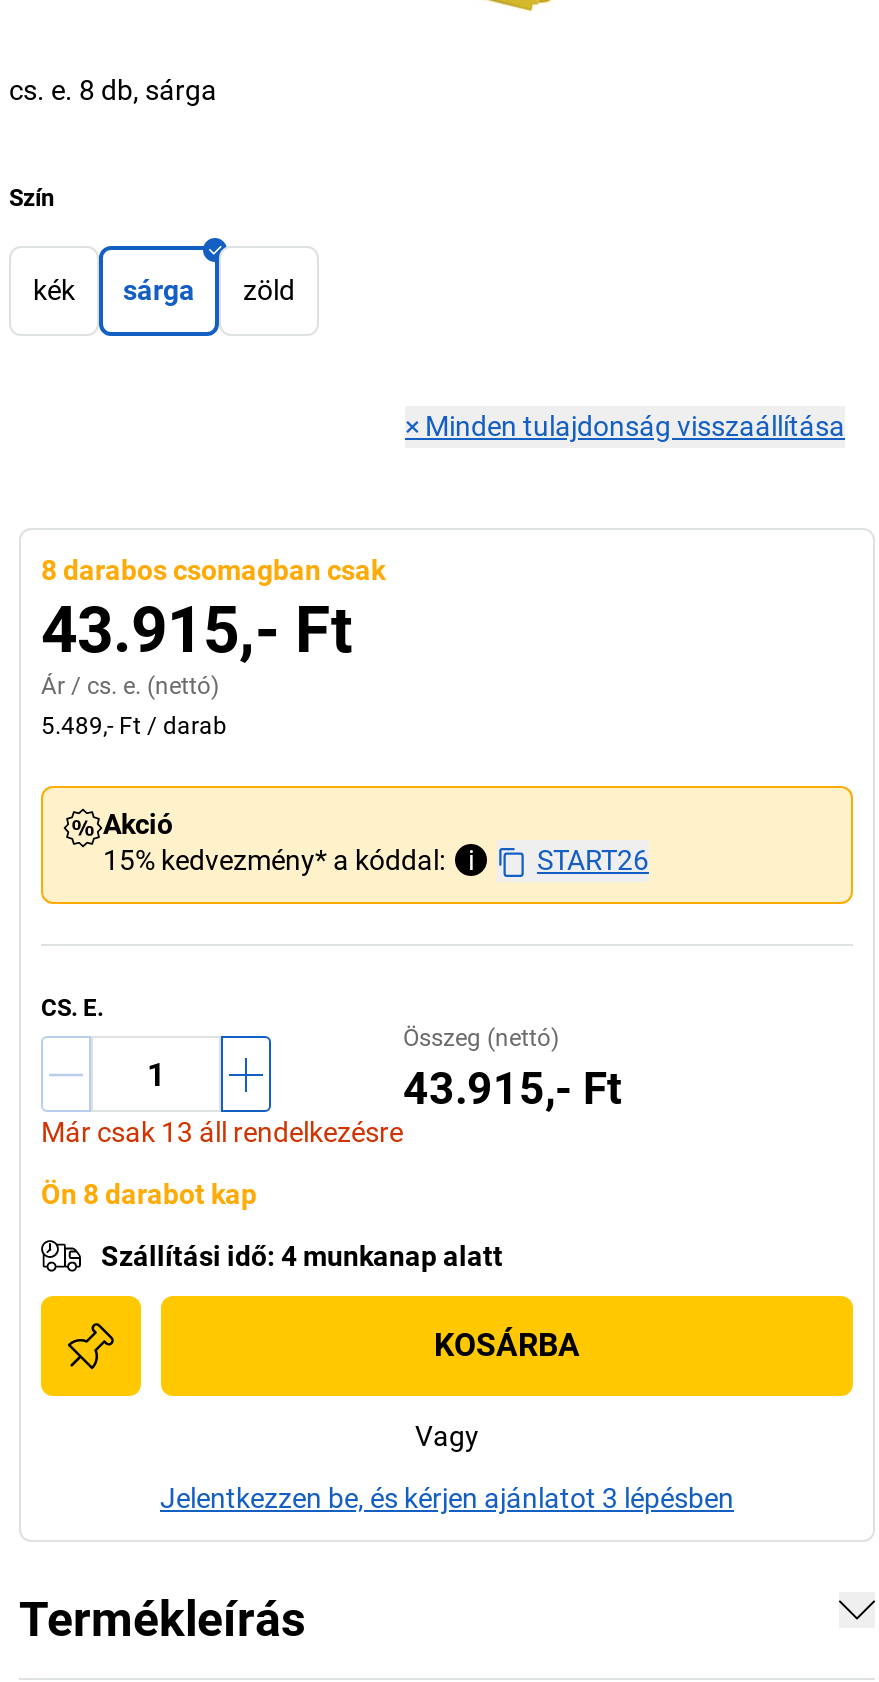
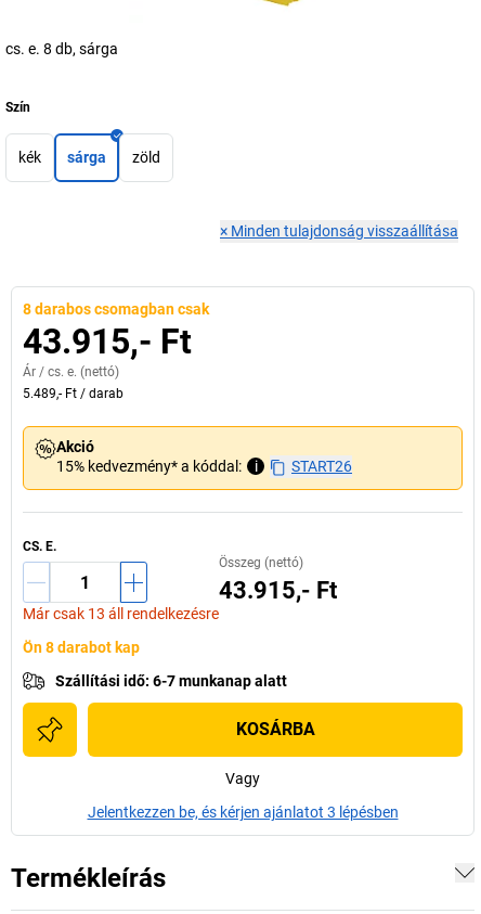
- Szállítási idő: 4 munkanap alatt
+ Szállítási idő: 6-7 munkanap alatt
